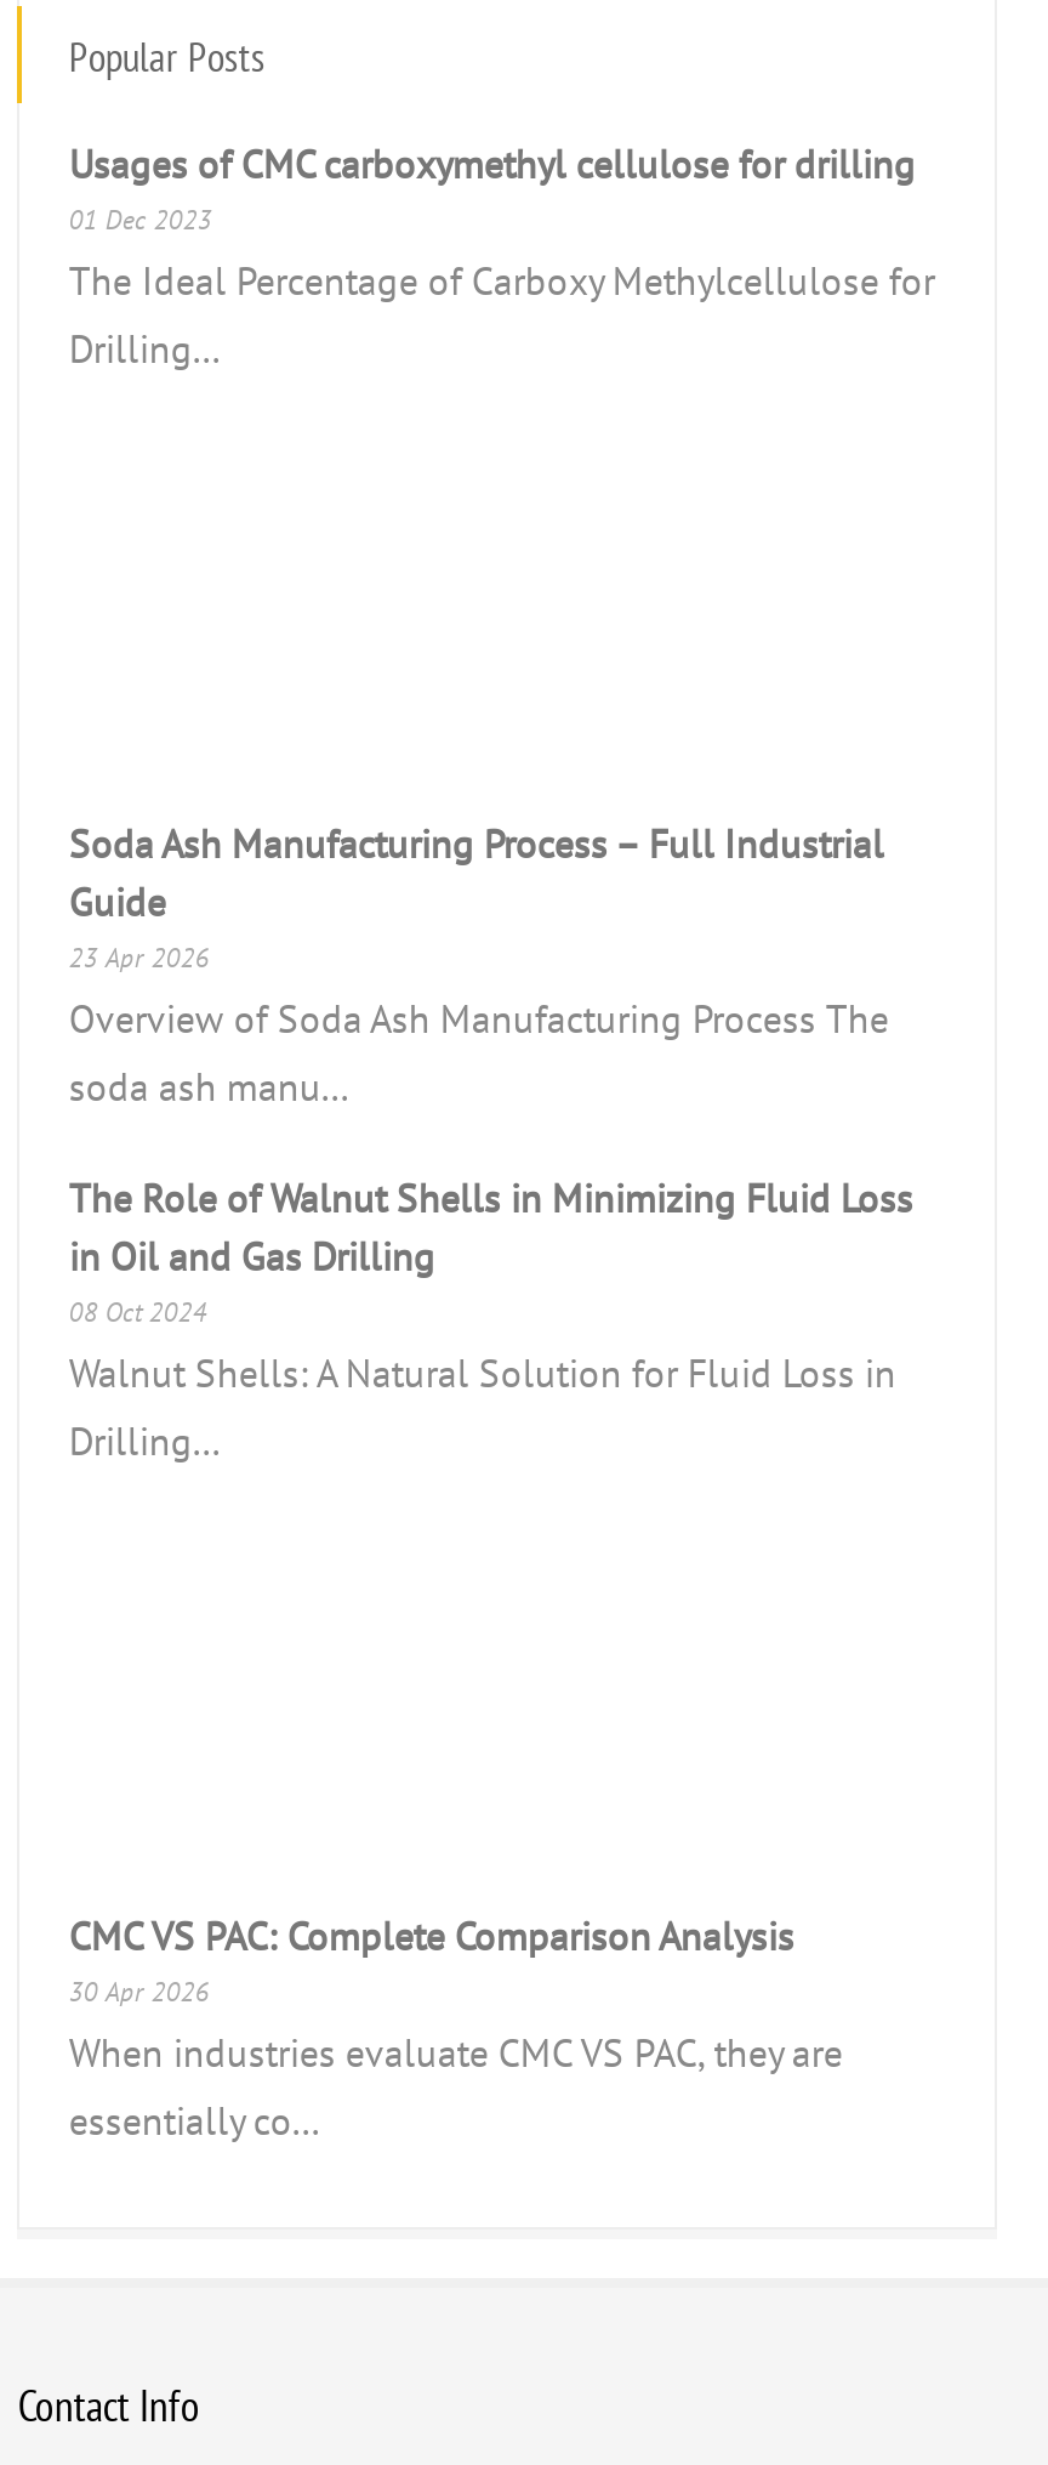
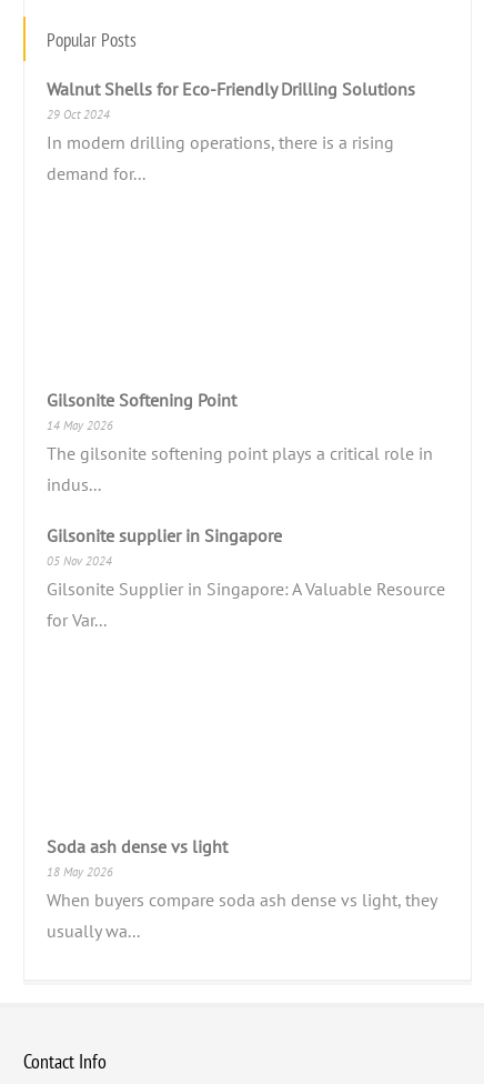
- Usages of CMC carboxymethyl cellulose for drilling
- 01 Dec 2023
- The Ideal Percentage of Carboxy Methylcellulose for
- Drilling...
+ Walnut Shells for Eco-Friendly Drilling Solutions
+ 29 Oct 2024
+ In modern drilling operations, there is a rising
+ demand for...

- Soda Ash Manufacturing Process – Full Industrial
- Guide
- 23 Apr 2026
- Overview of Soda Ash Manufacturing Process The
- soda ash manu...
+ Gilsonite Softening Point
+ 14 May 2026
+ The gilsonite softening point plays a critical role in
+ indus...

- The Role of Walnut Shells in Minimizing Fluid Loss
- in Oil and Gas Drilling
- 08 Oct 2024
- Walnut Shells: A Natural Solution for Fluid Loss in
- Drilling...
+ Gilsonite supplier in Singapore
+ 05 Nov 2024
+ Gilsonite Supplier in Singapore: A Valuable Resource
+ for Var...

- CMC VS PAC: Complete Comparison Analysis
- 30 Apr 2026
- When industries evaluate CMC VS PAC, they are
- essentially co...
+ Soda ash dense vs light
+ 18 May 2026
+ When buyers compare soda ash dense vs light, they
+ usually wa...
